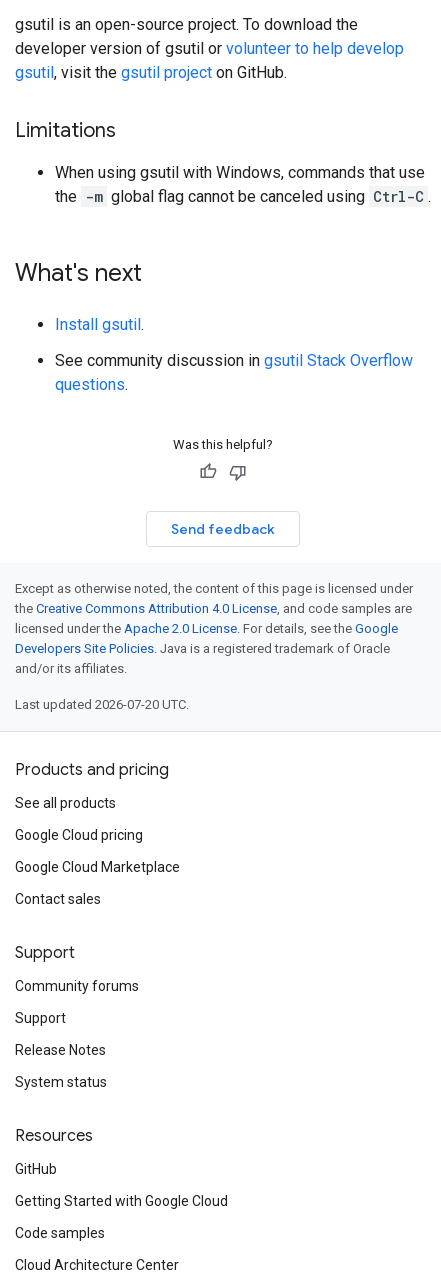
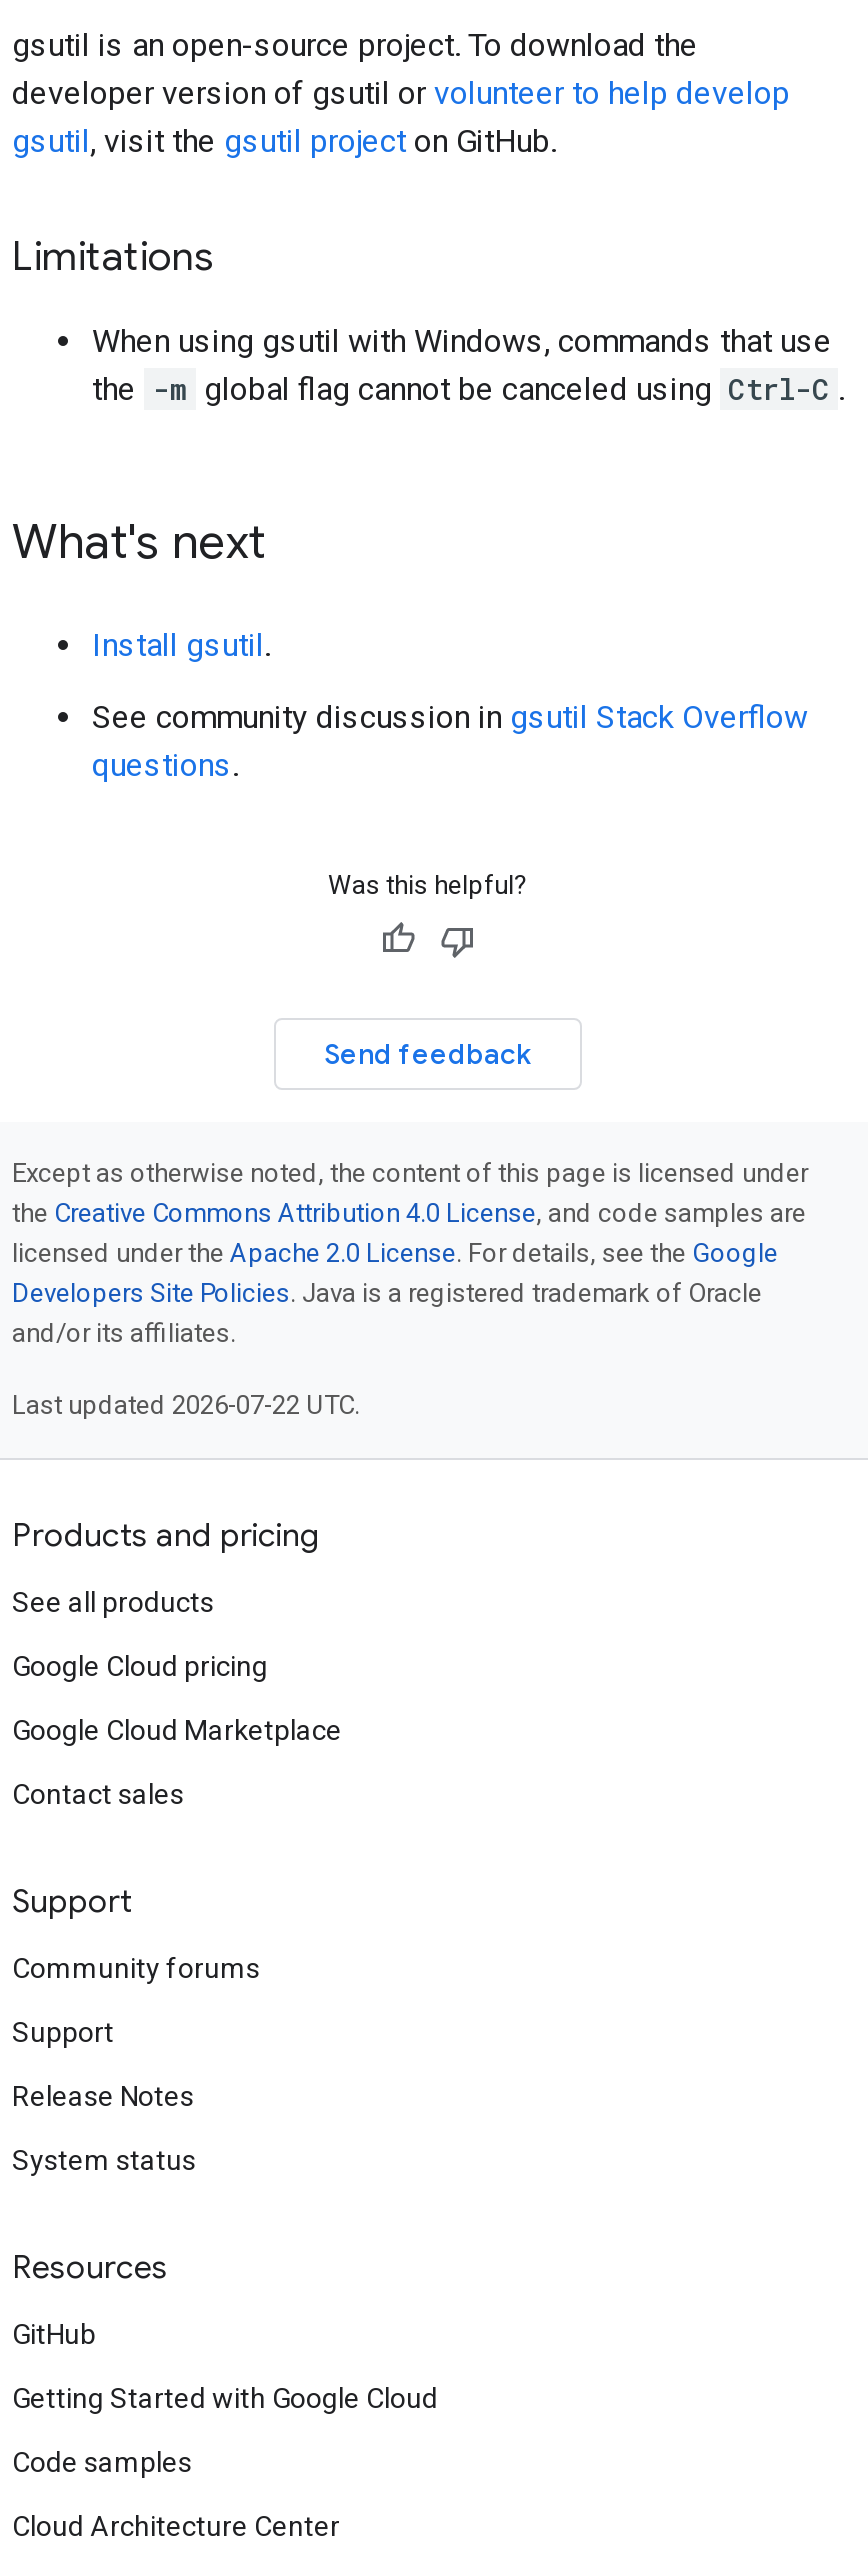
- Last updated 2026-07-20 UTC.
+ Last updated 2026-07-22 UTC.
